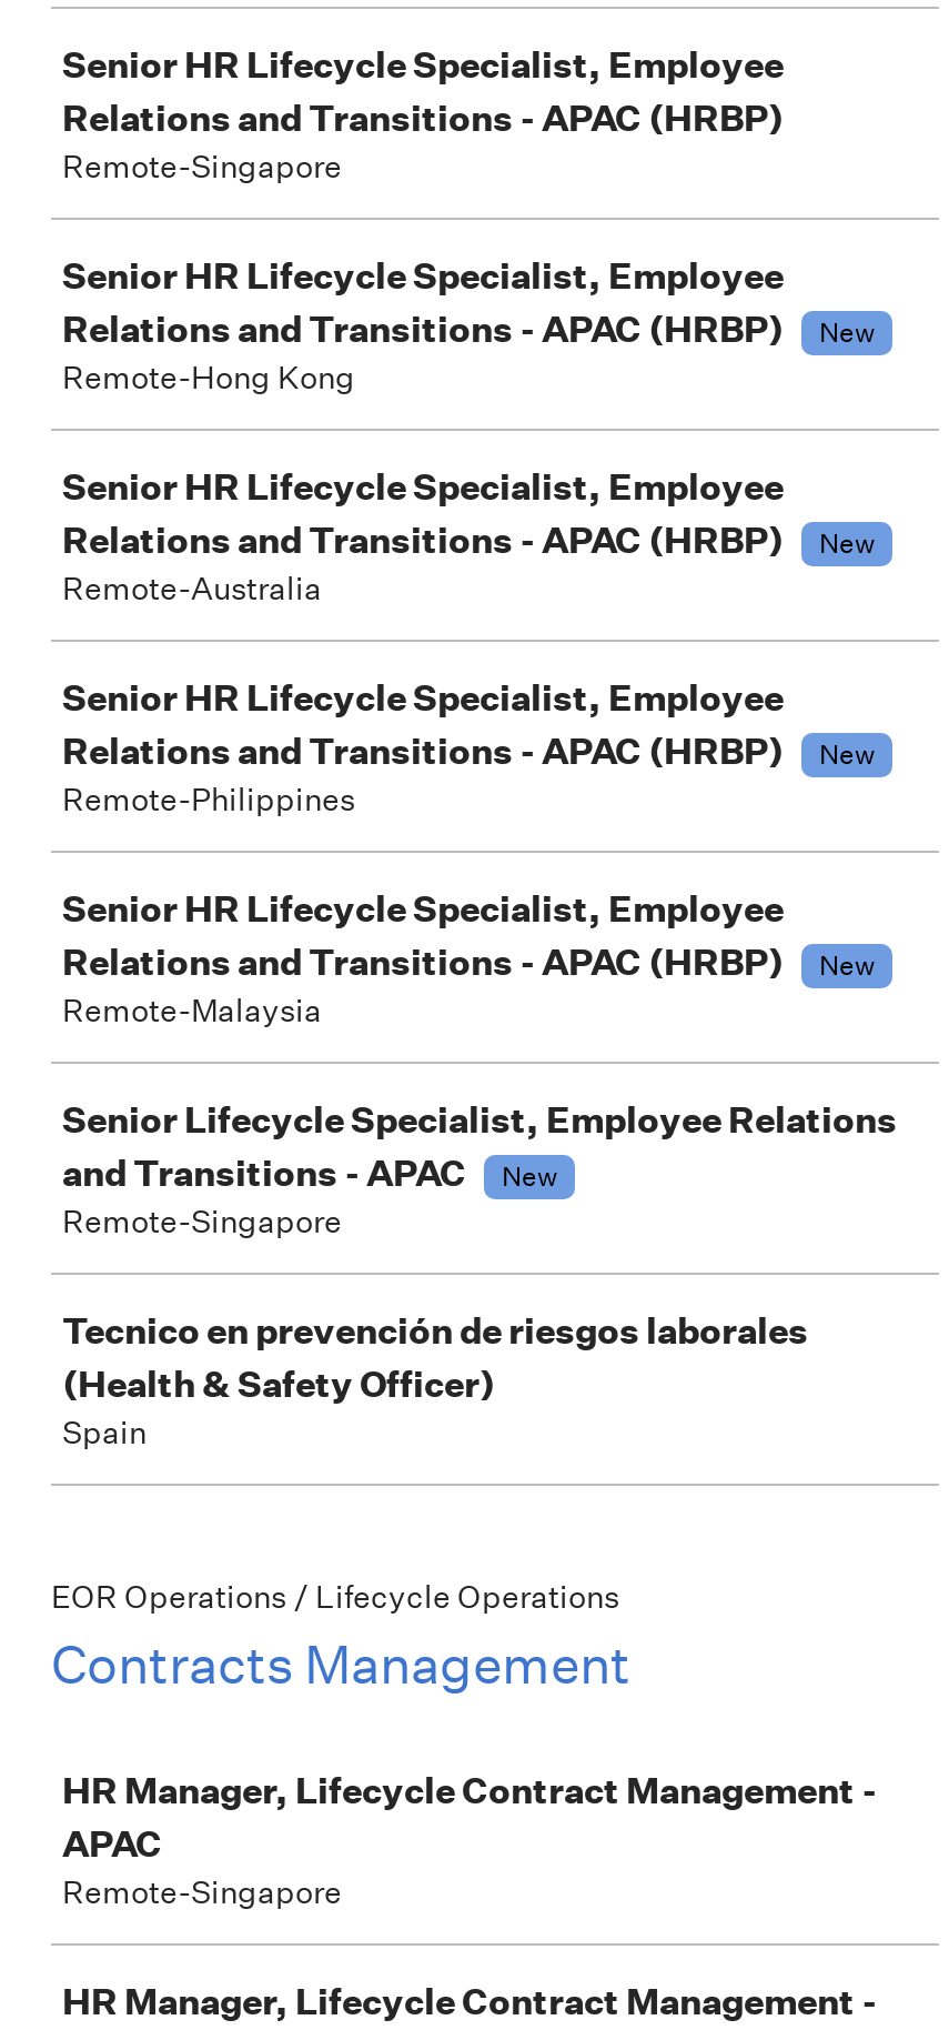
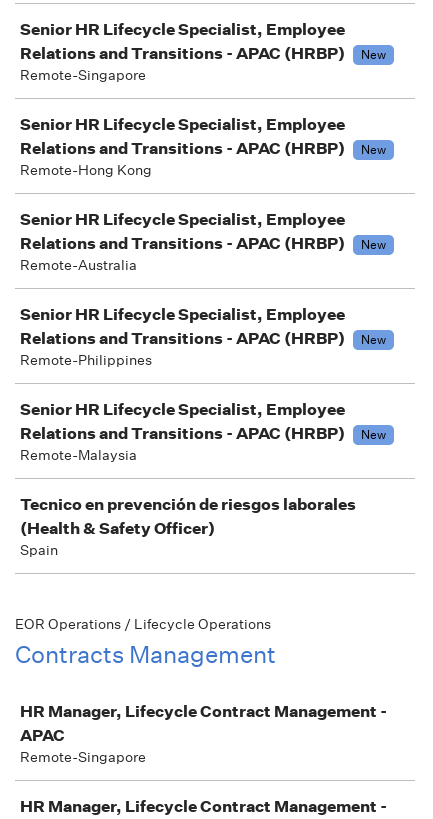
+ New

- Senior Lifecycle Specialist, Employee Relations
- and Transitions - APAC
- New
- Remote-Singapore
